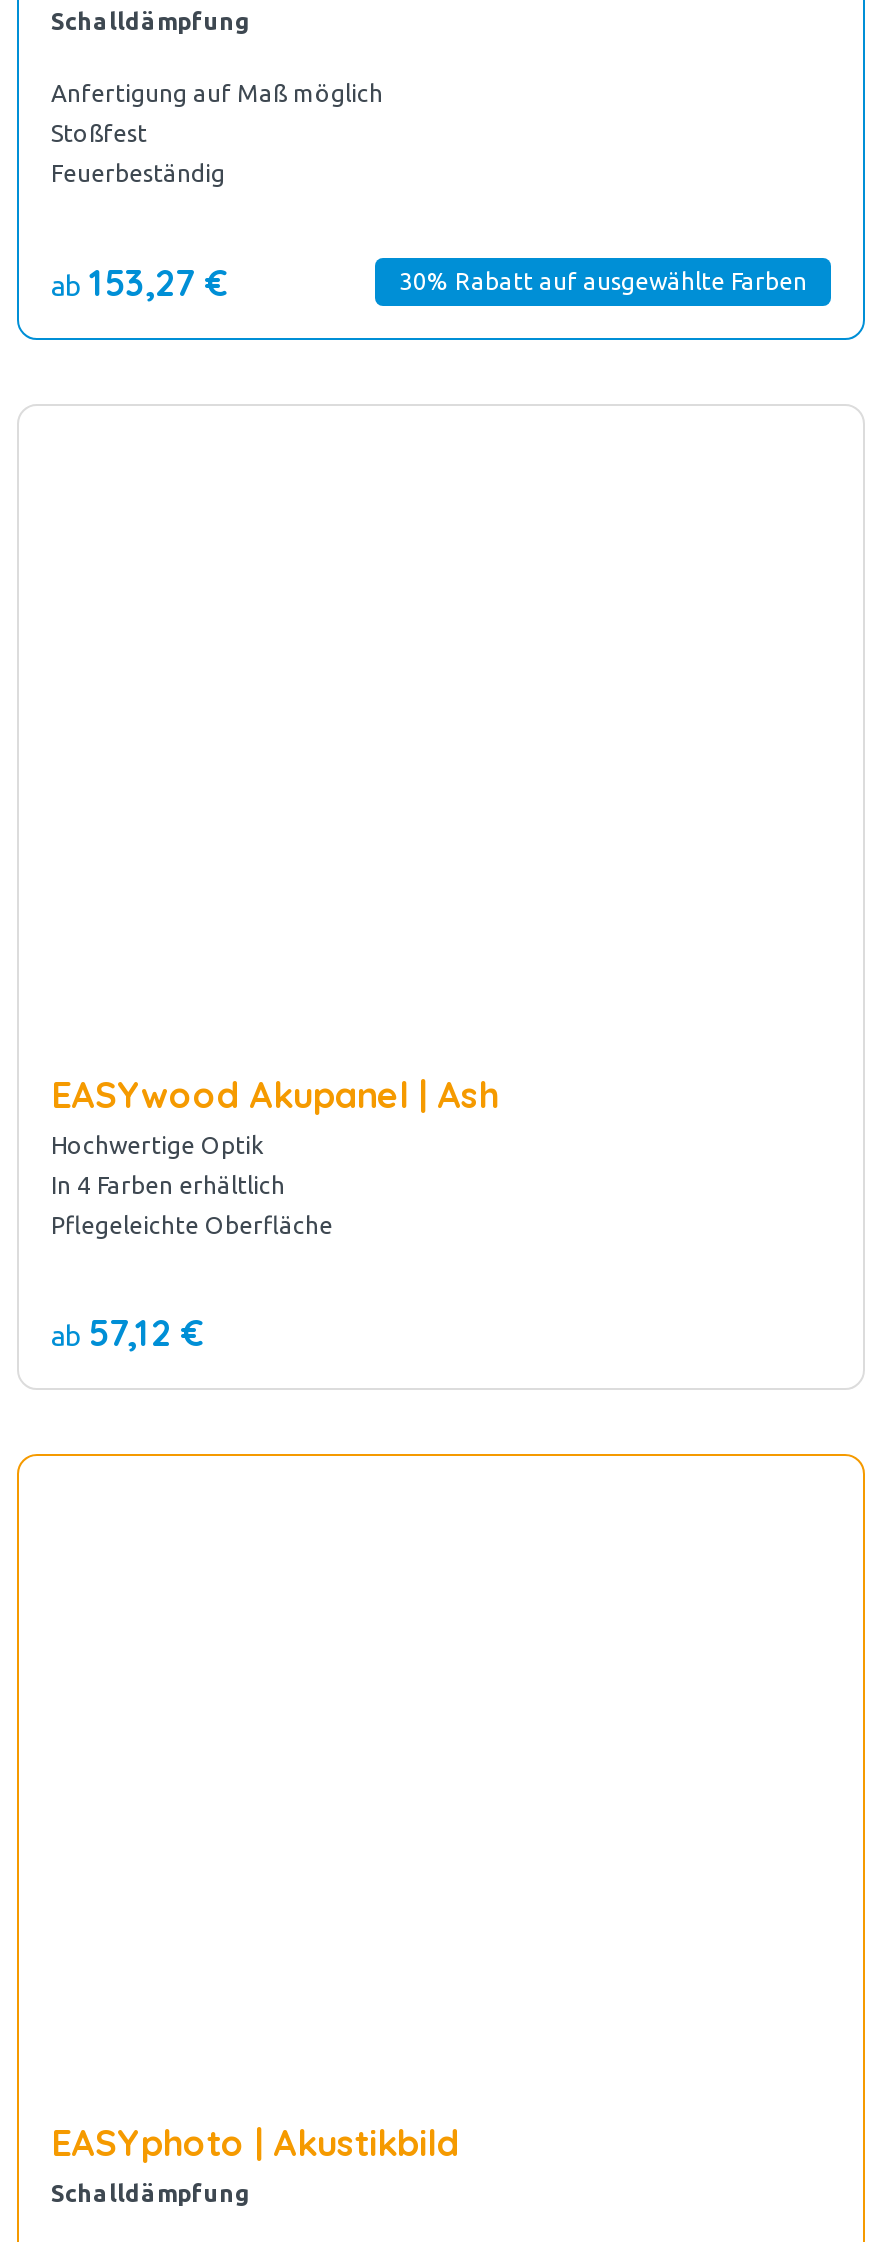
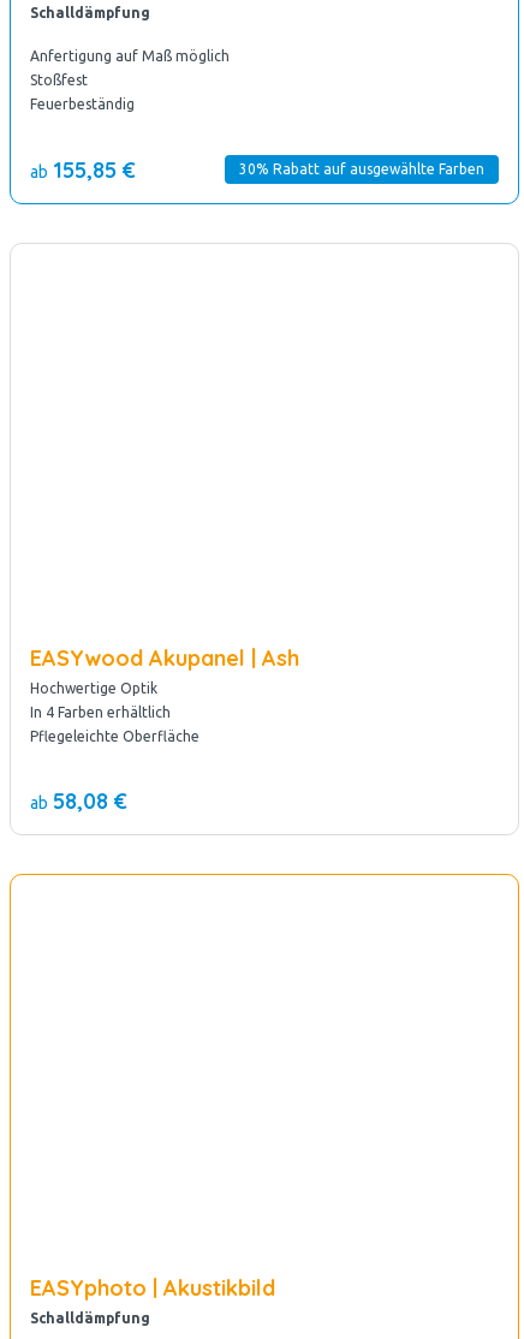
- ab 153,27 €
+ ab 155,85 €

- ab 57,12 €
+ ab 58,08 €
